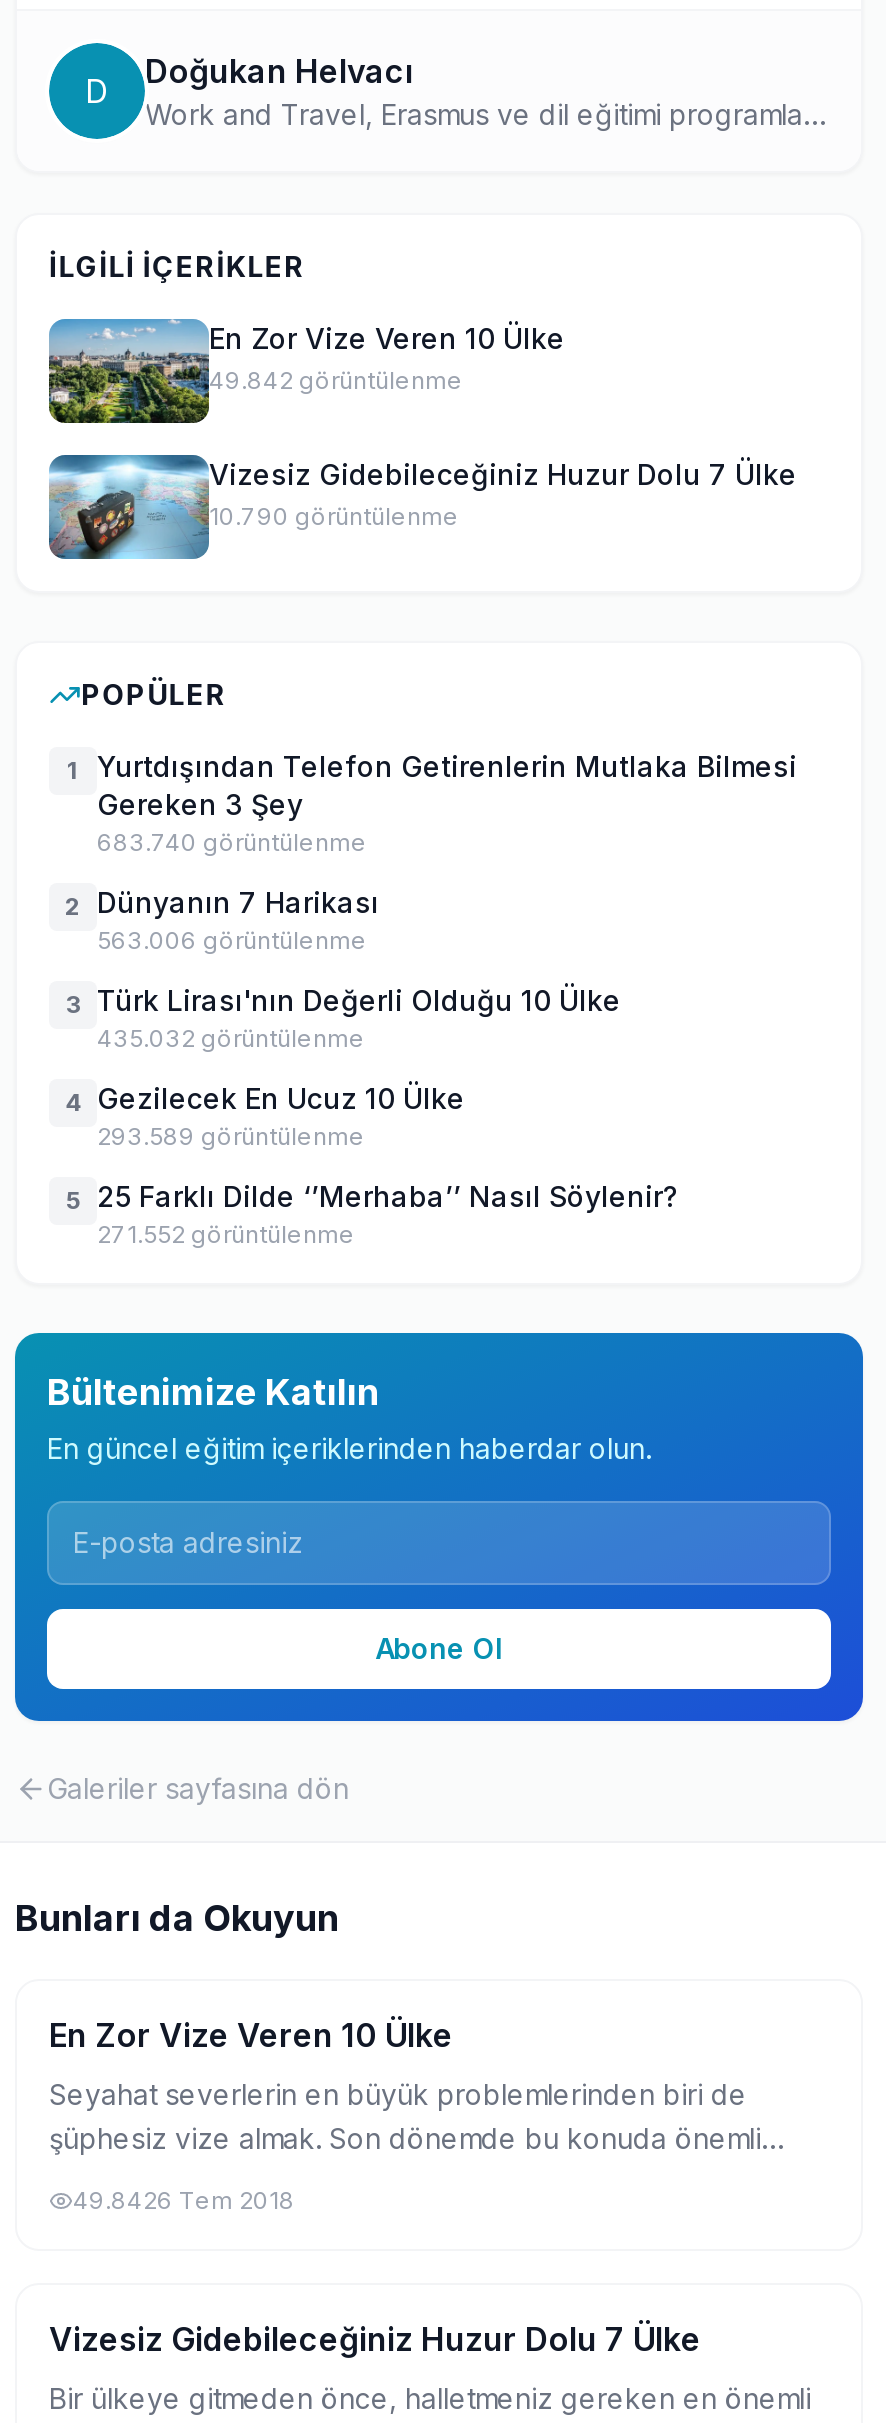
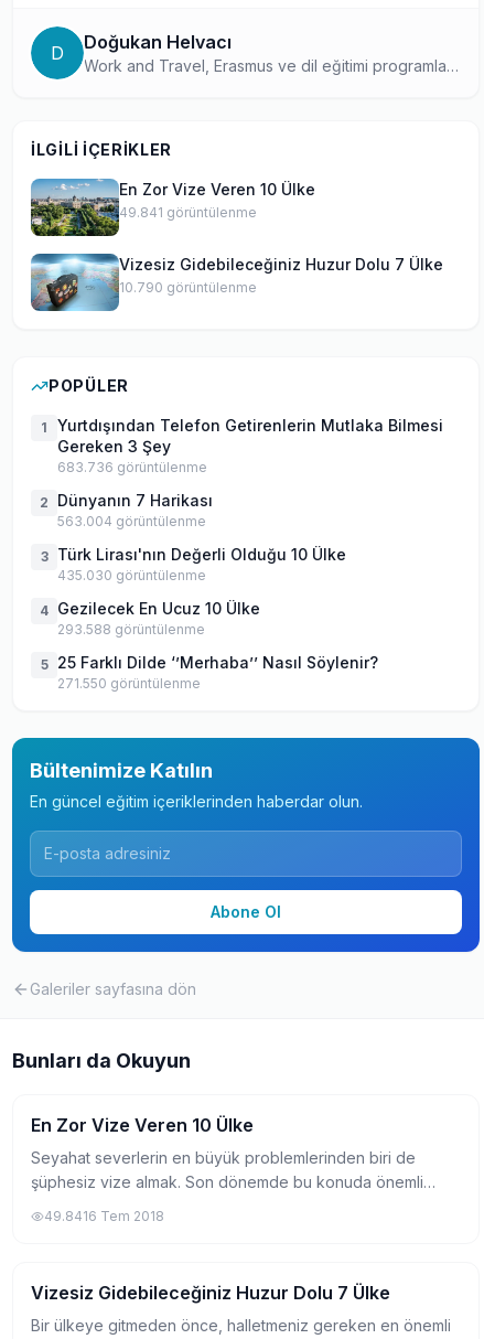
- 49.842 görüntülenme
+ 49.841 görüntülenme

- 683.740 görüntülenme
+ 683.736 görüntülenme

- 563.006 görüntülenme
+ 563.004 görüntülenme

- 435.032 görüntülenme
+ 435.030 görüntülenme

- 293.589 görüntülenme
+ 293.588 görüntülenme

- 271.552 görüntülenme
+ 271.550 görüntülenme

- 49.8426 Tem 2018
+ 49.8416 Tem 2018
